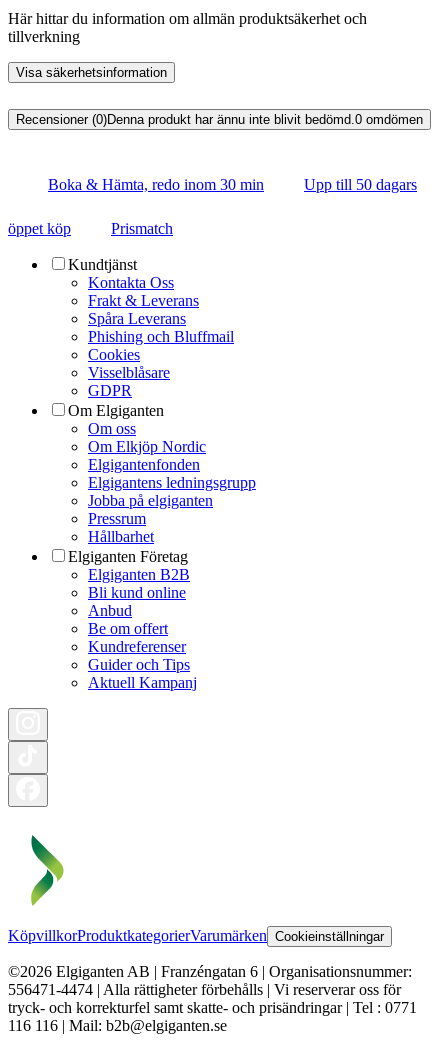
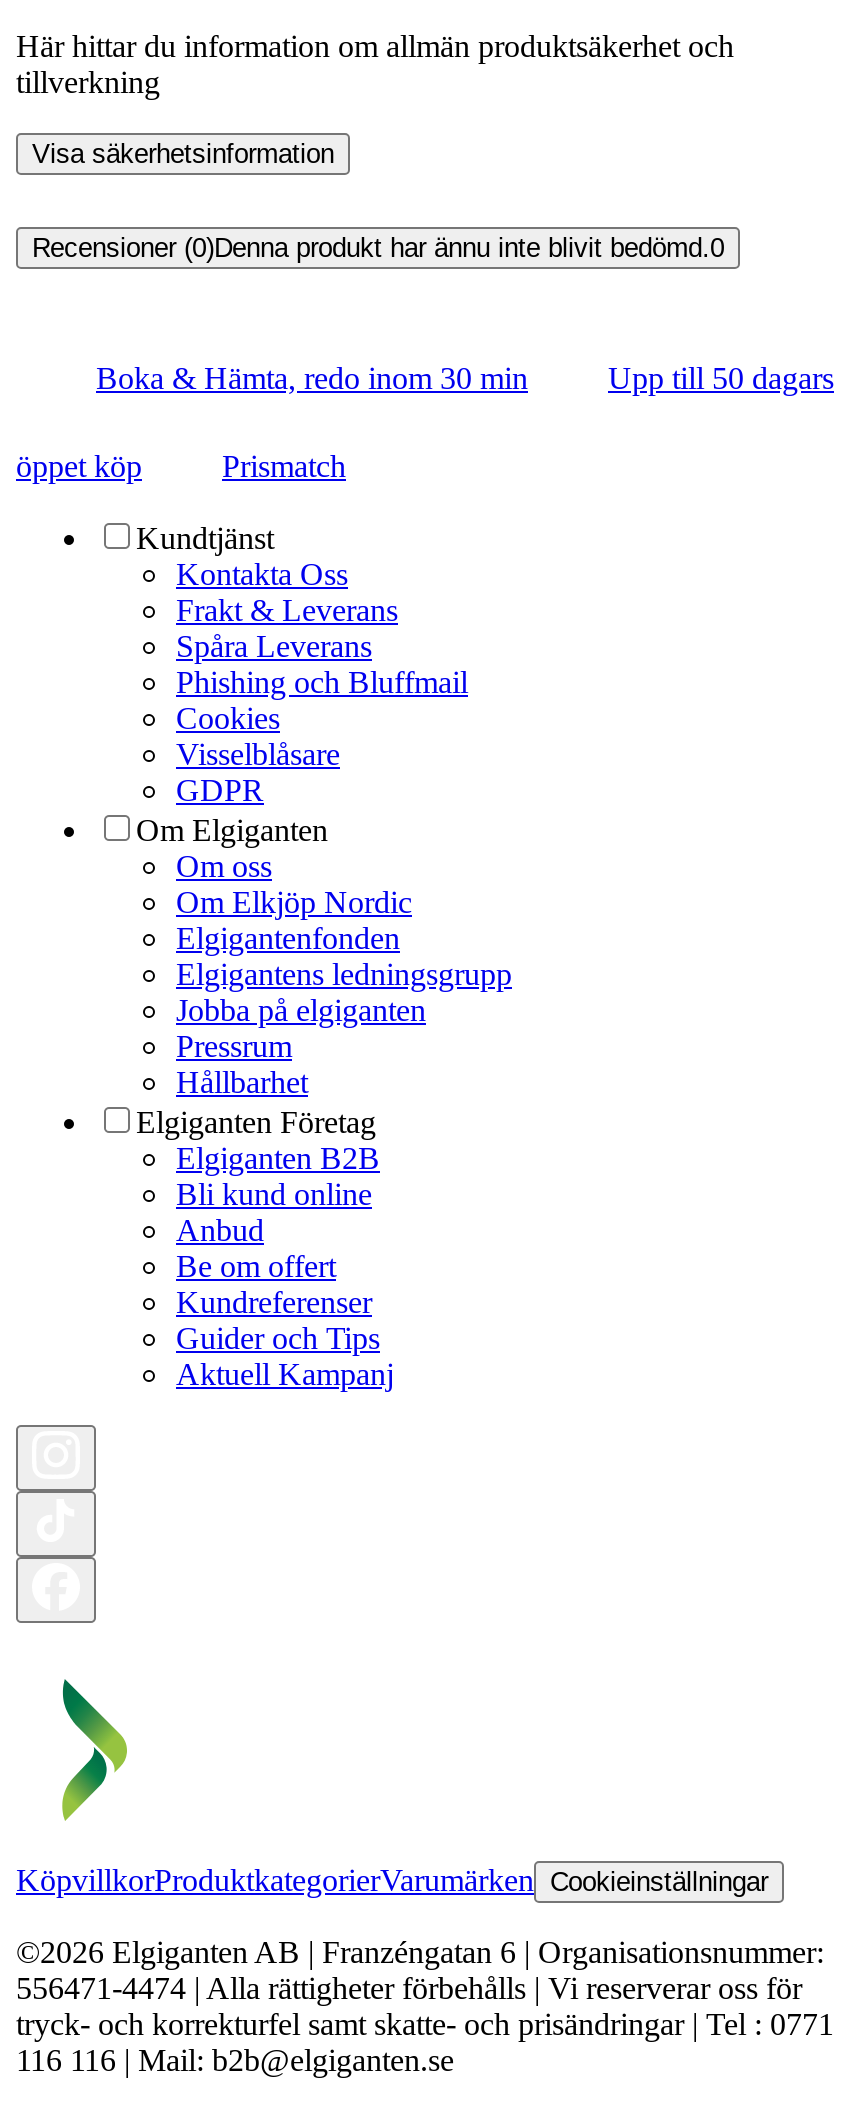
- Recensioner (0)Denna produkt har ännu inte blivit bedömd.0 omdömen
+ Recensioner (0)Denna produkt har ännu inte blivit bedömd.0
